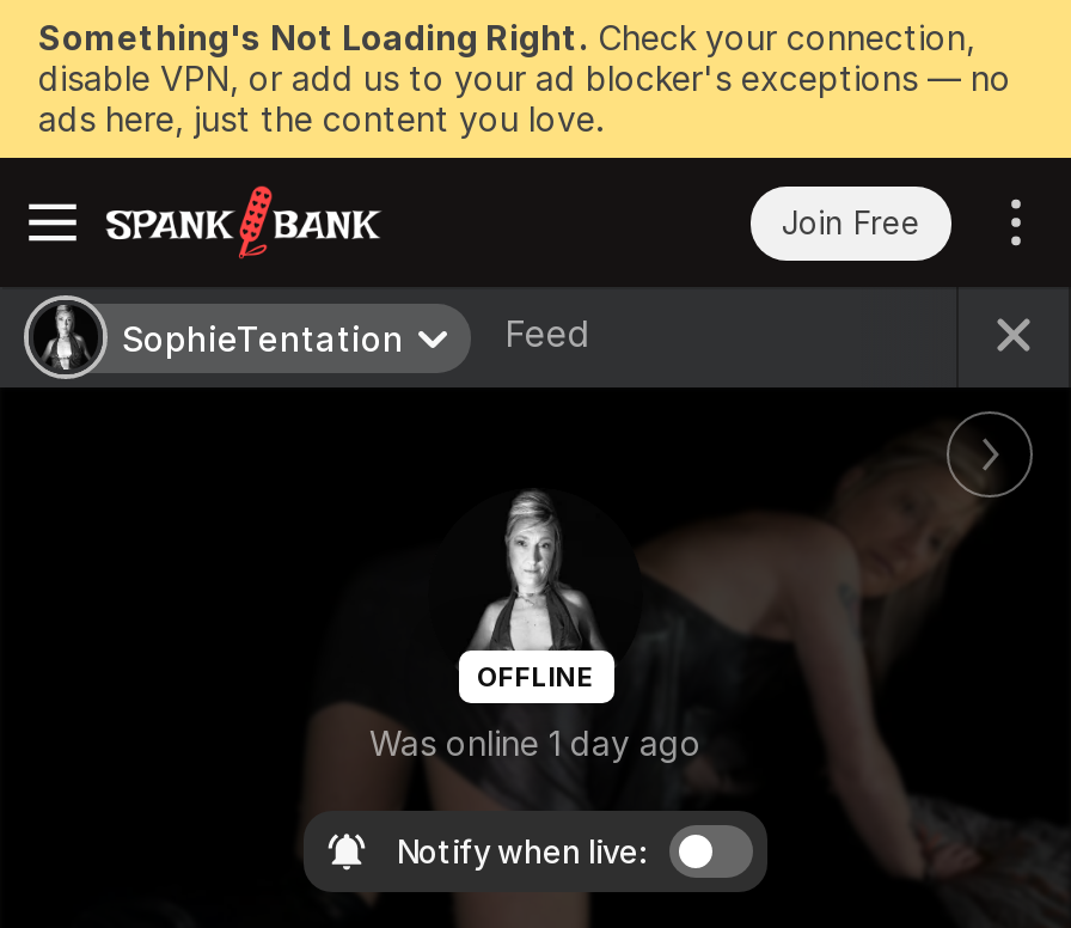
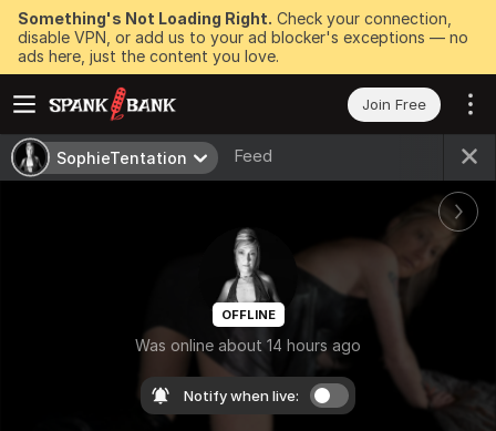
- Was online 1 day ago
+ Was online about 14 hours ago
